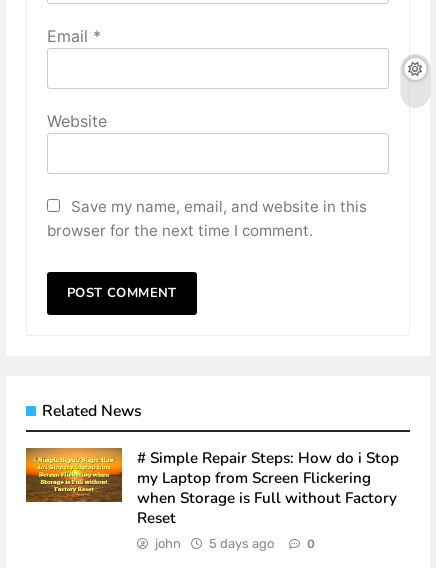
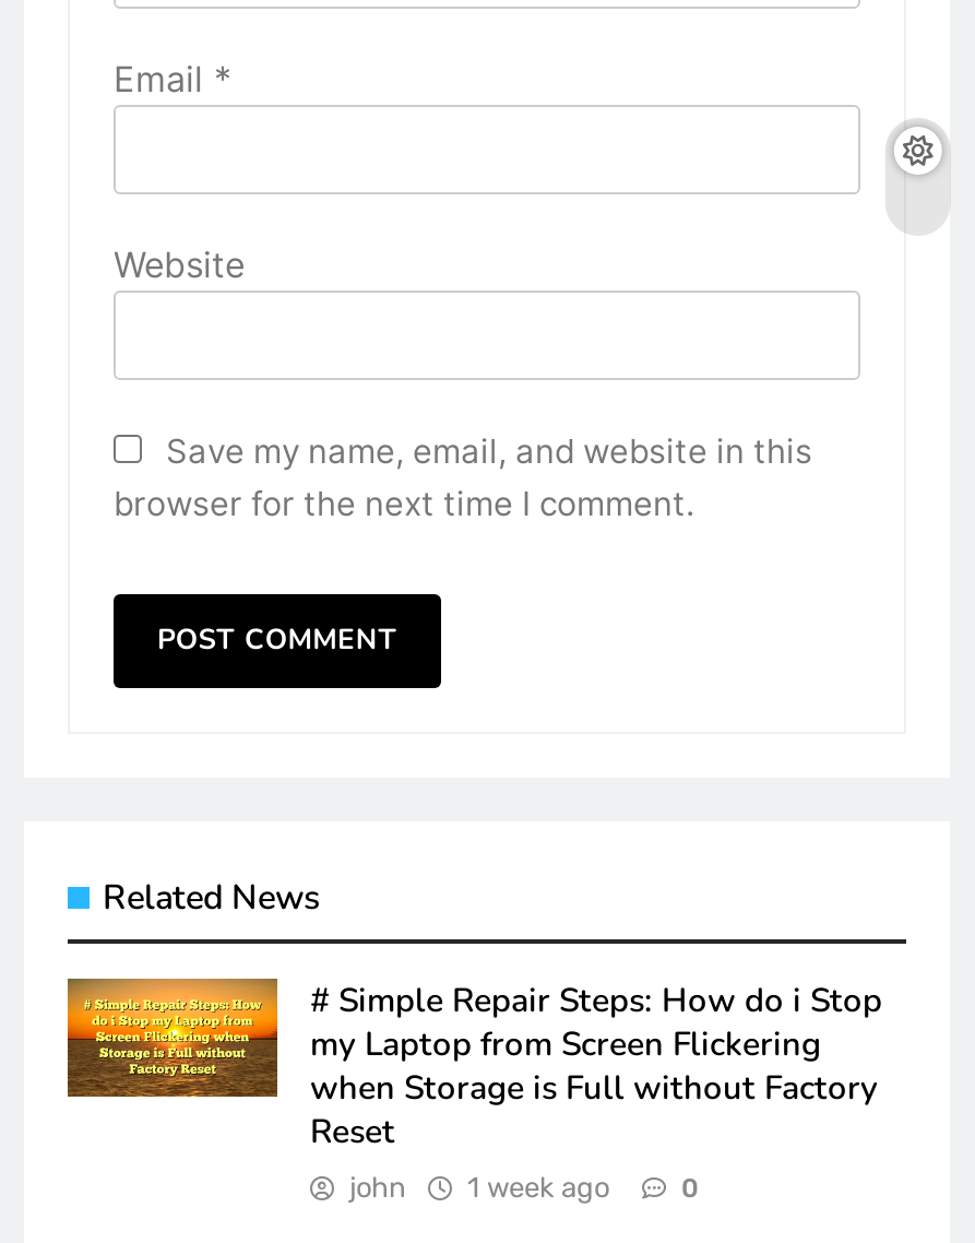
- john 5 days ago
+ john 1 week ago
